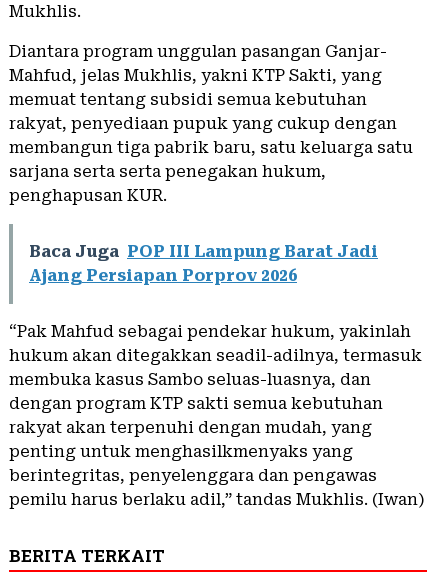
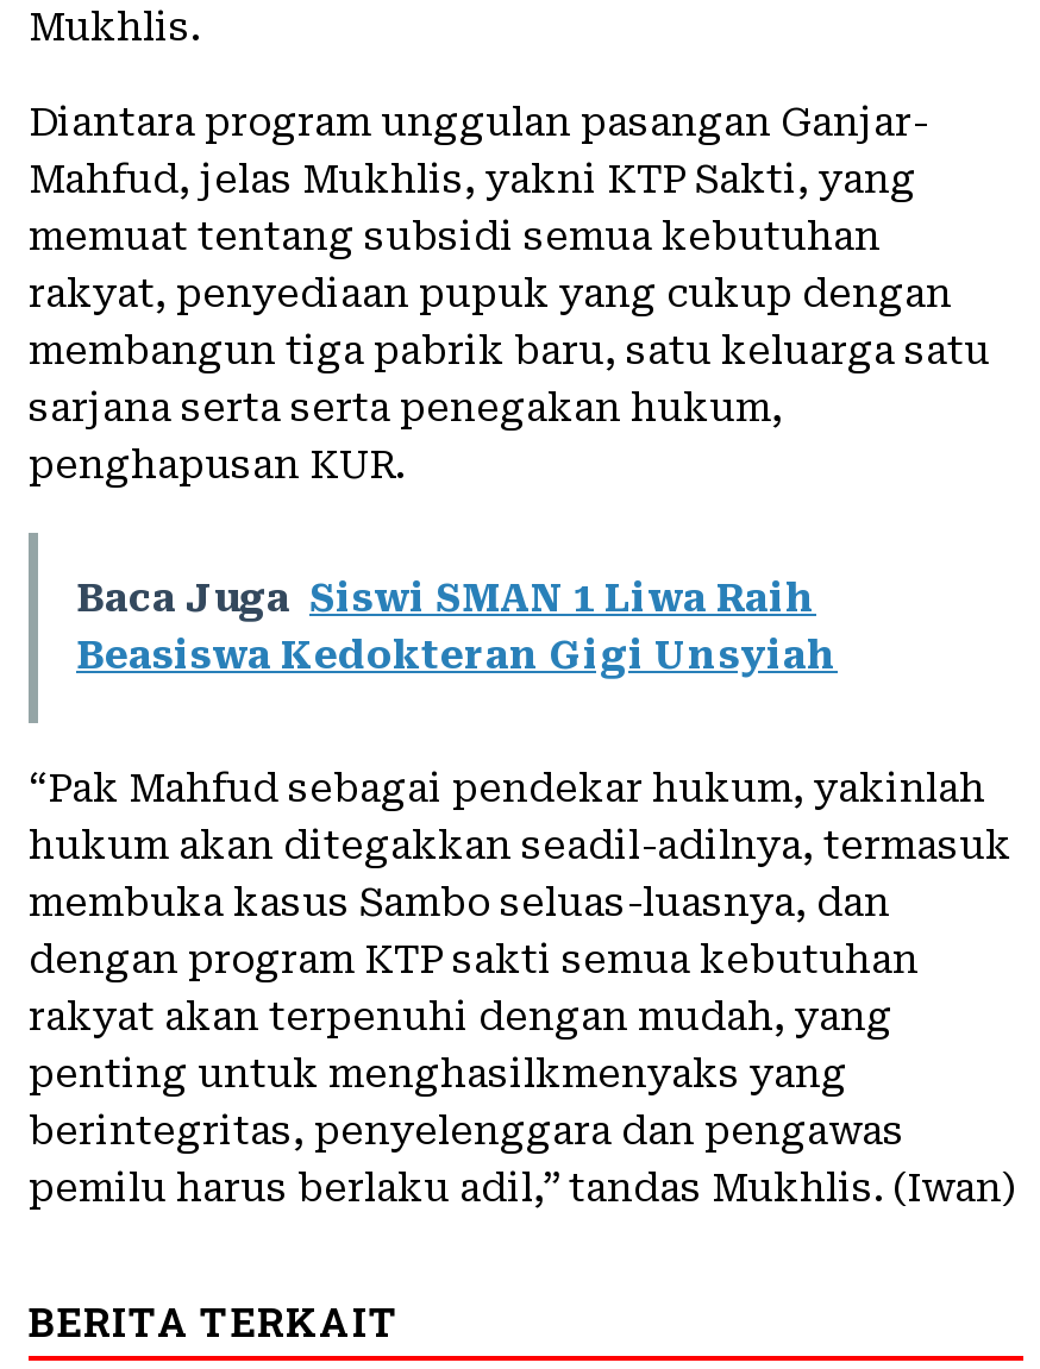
- Baca Juga POP III Lampung Barat Jadi
- Ajang Persiapan Porprov 2026
+ Baca Juga Siswi SMAN 1 Liwa Raih
+ Beasiswa Kedokteran Gigi Unsyiah
